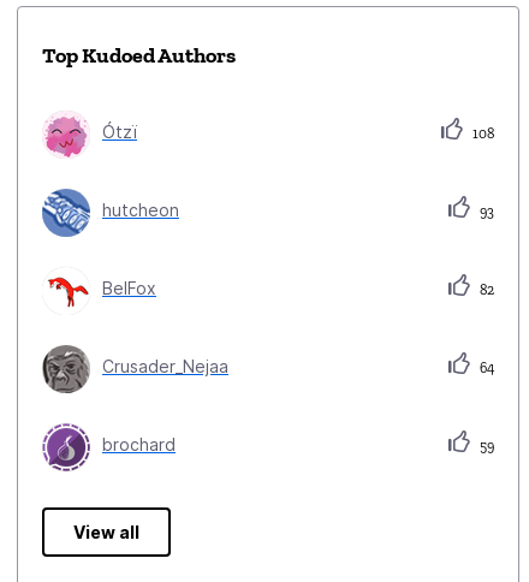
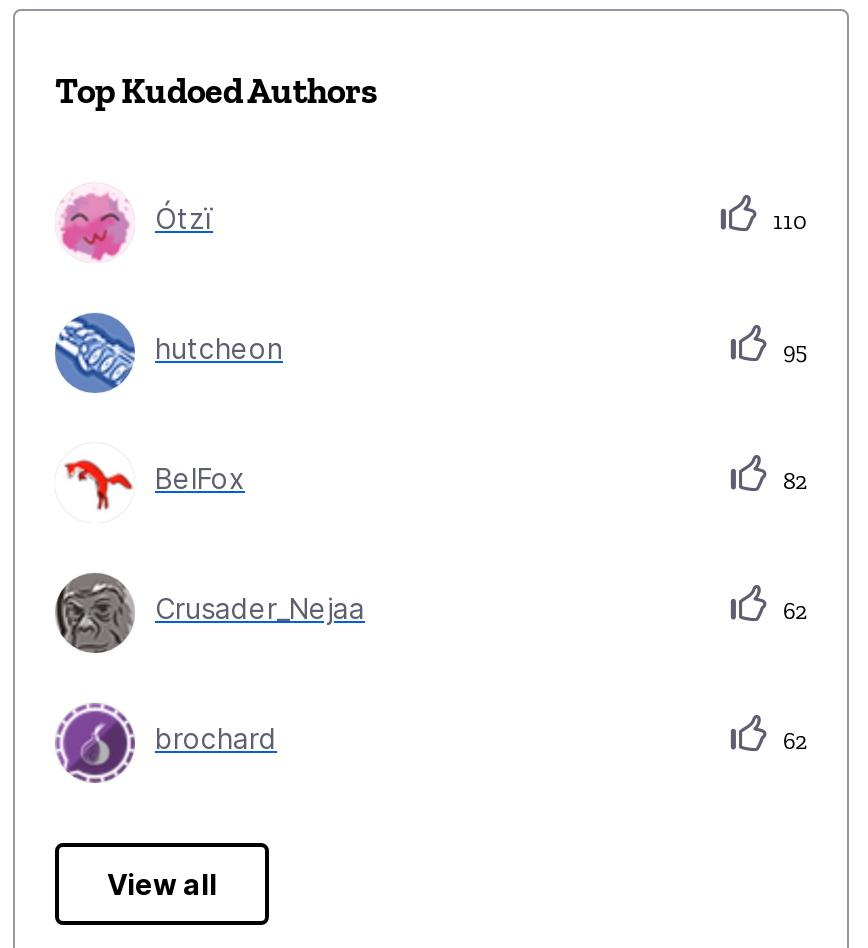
- 108
+ 110

- 93
+ 95

- 64
+ 62

- 59
+ 62
